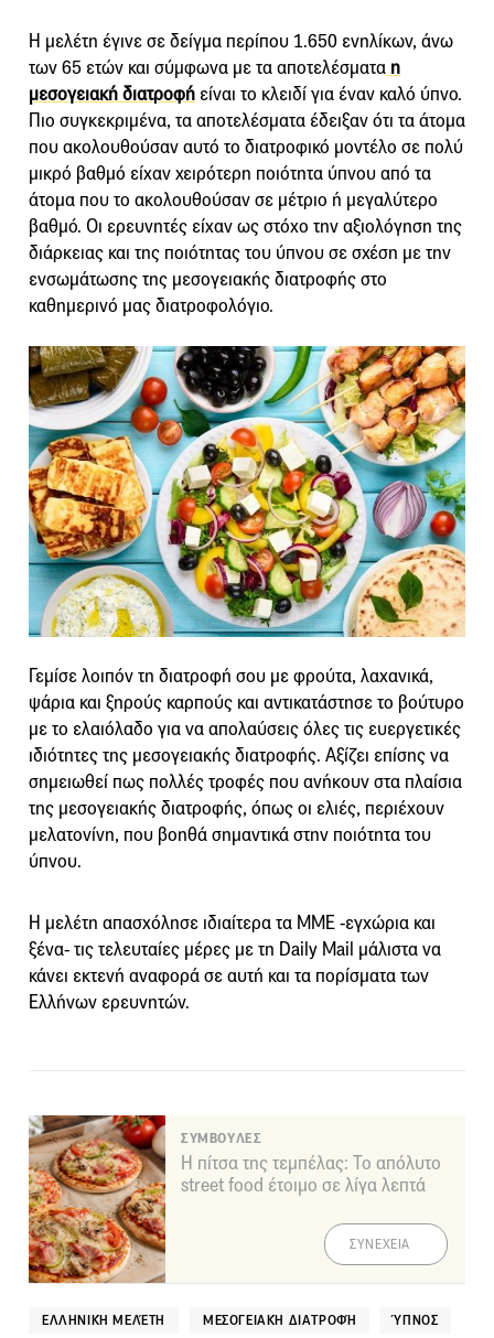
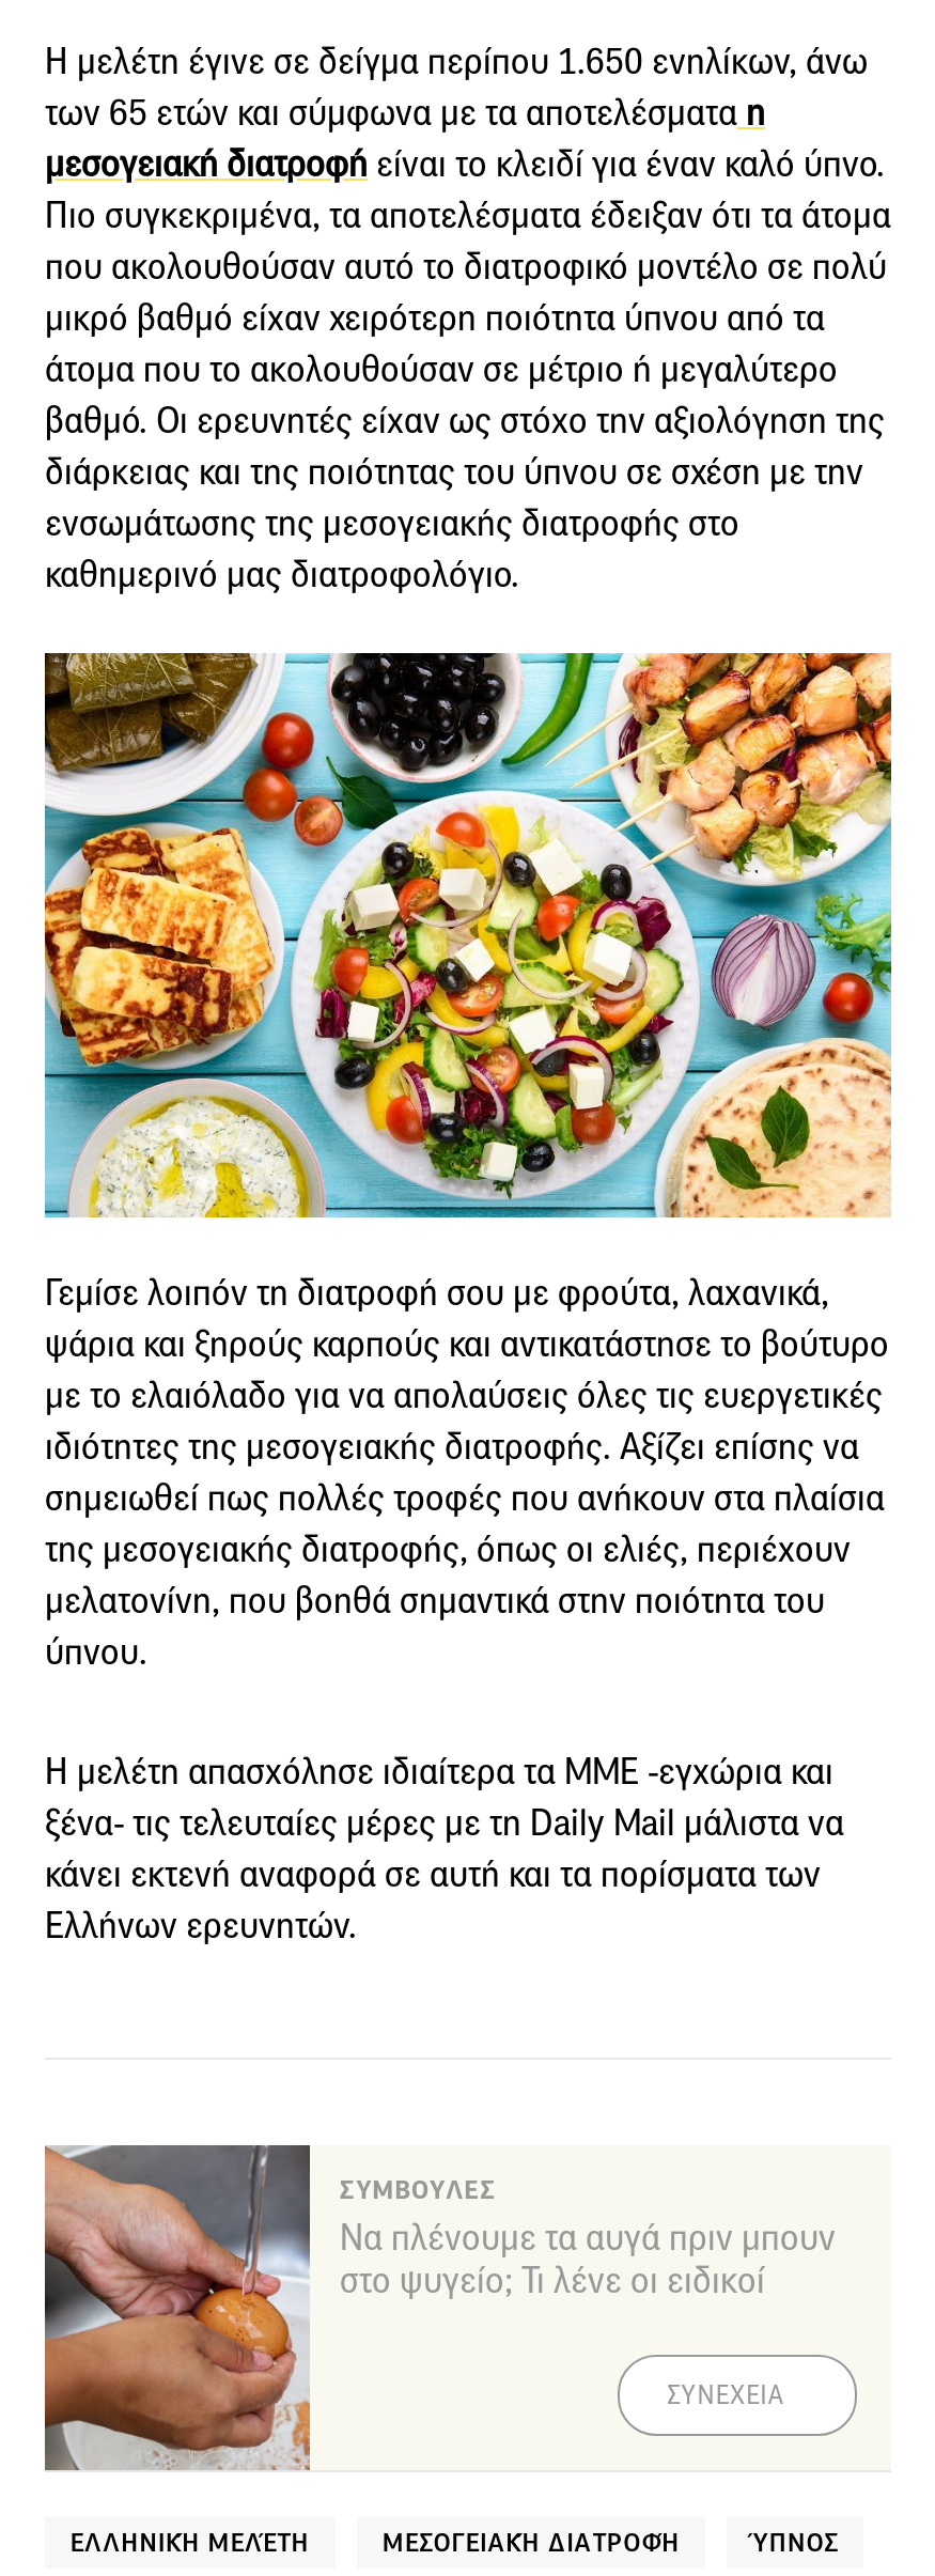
- [image]
- Η πίτσα της τεμπέλας: Το απόλυτο
- street food έτοιμο σε λίγα λεπτά
+ [image]
+ Να πλένουμε τα αυγά πριν μπουν
+ στο ψυγείο; Τι λένε οι ειδικοί
